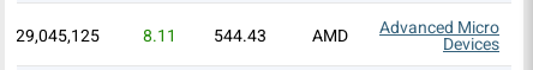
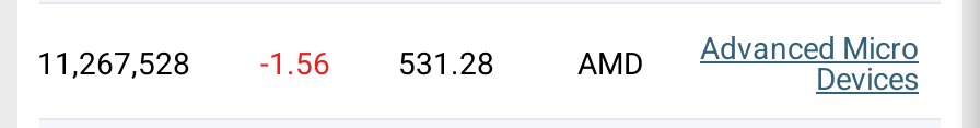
- 29,045,125
+ 11,267,528

- 8.11
+ -1.56

- 544.43
+ 531.28
